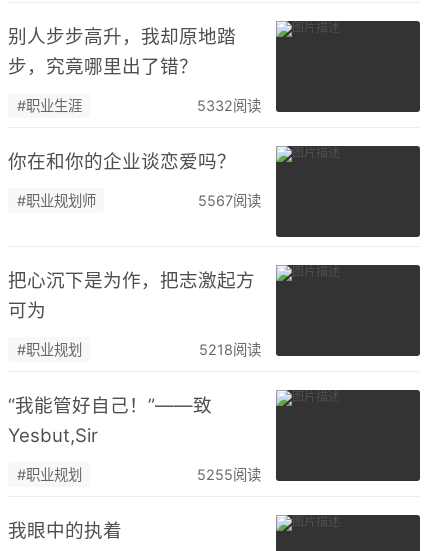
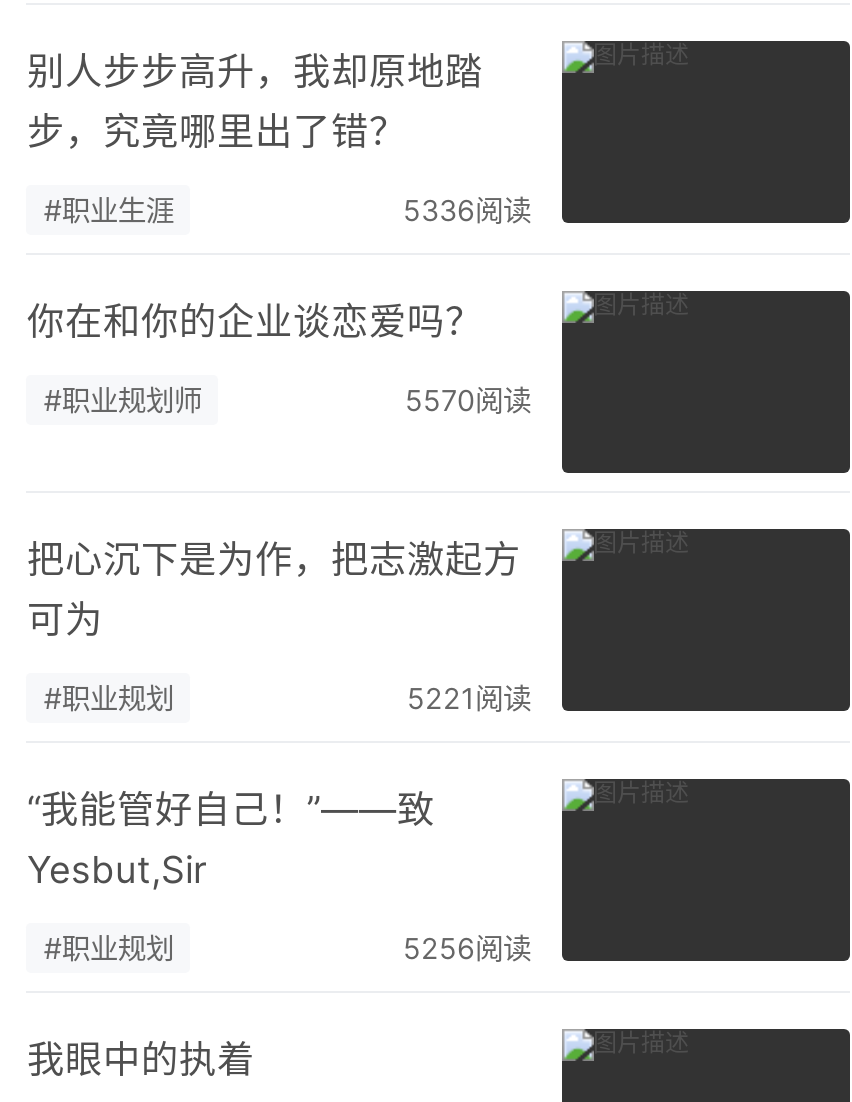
- 5332阅读
+ 5336阅读

- 5567阅读
+ 5570阅读

- 5218阅读
+ 5221阅读

- 5255阅读
+ 5256阅读
